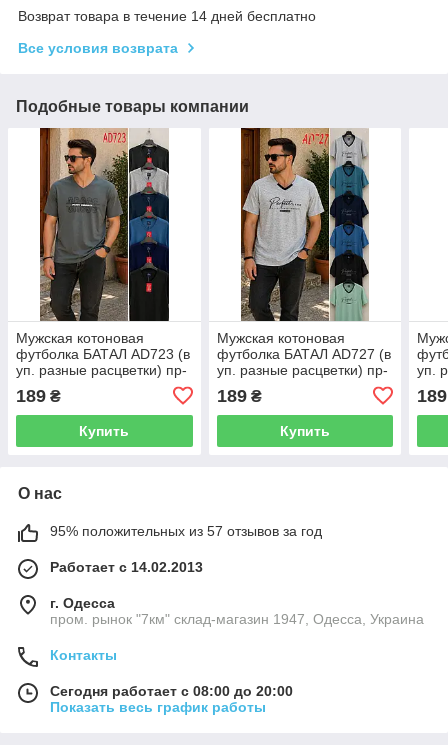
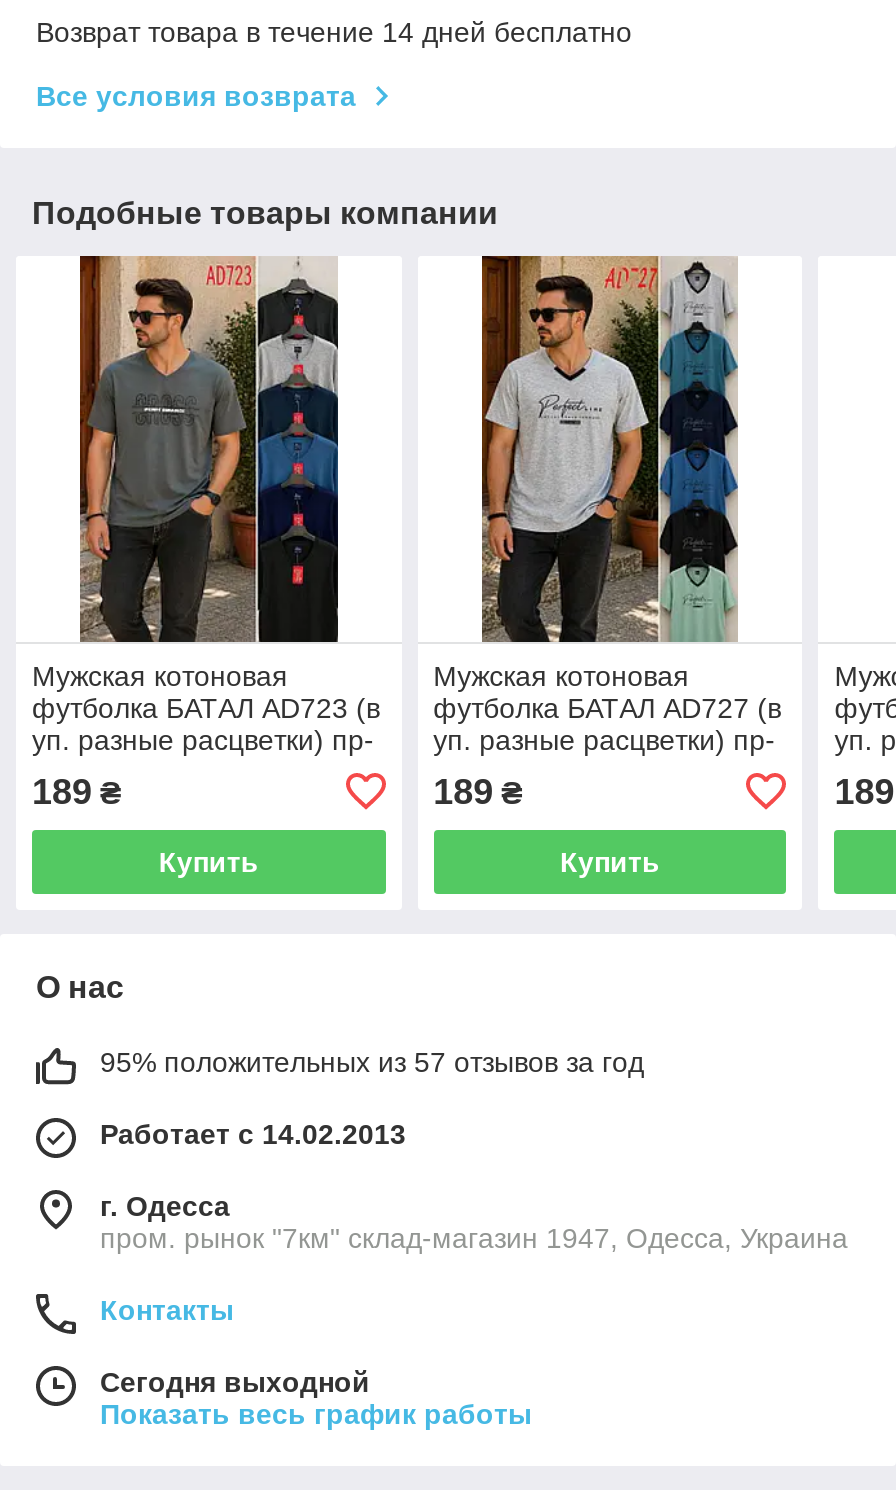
- Сегодня работает с 08:00 до 20:00
+ Сегодня выходной
